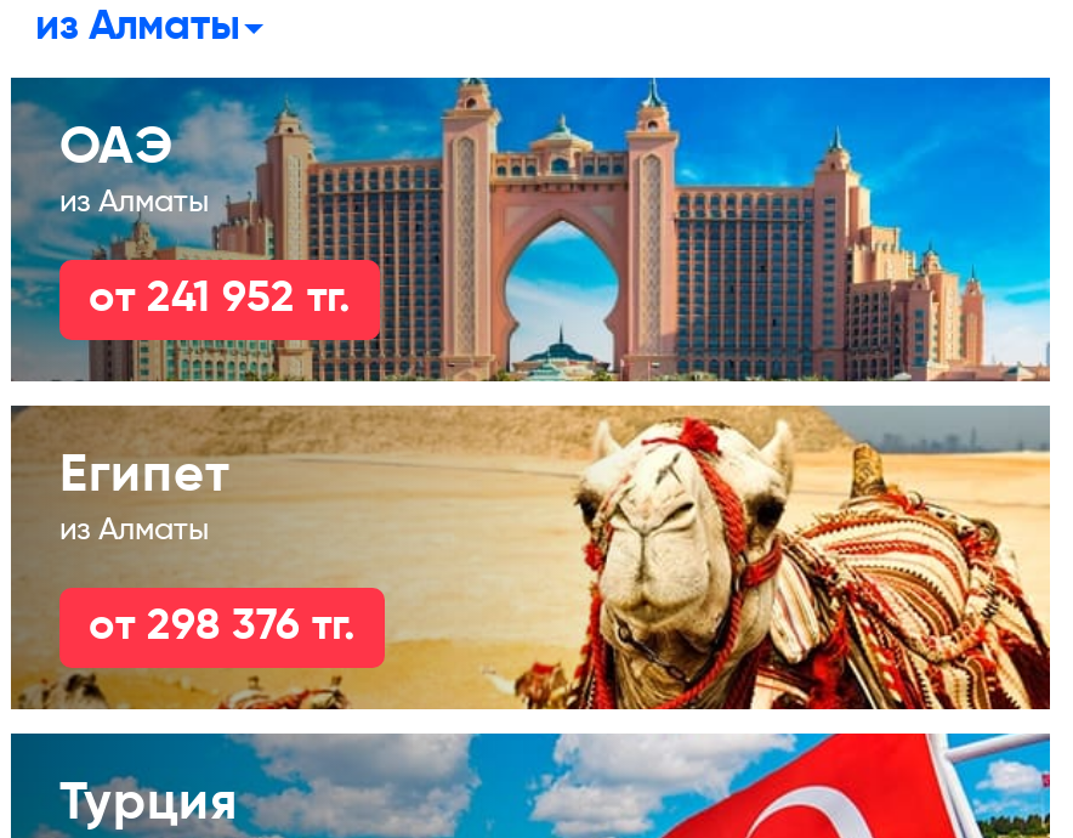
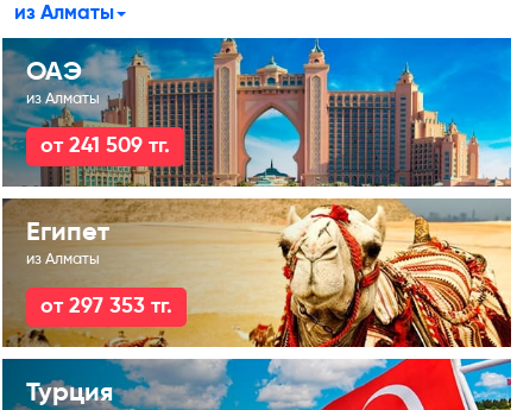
- от 241 952 тг.
+ от 241 509 тг.

- от 298 376 тг.
+ от 297 353 тг.
